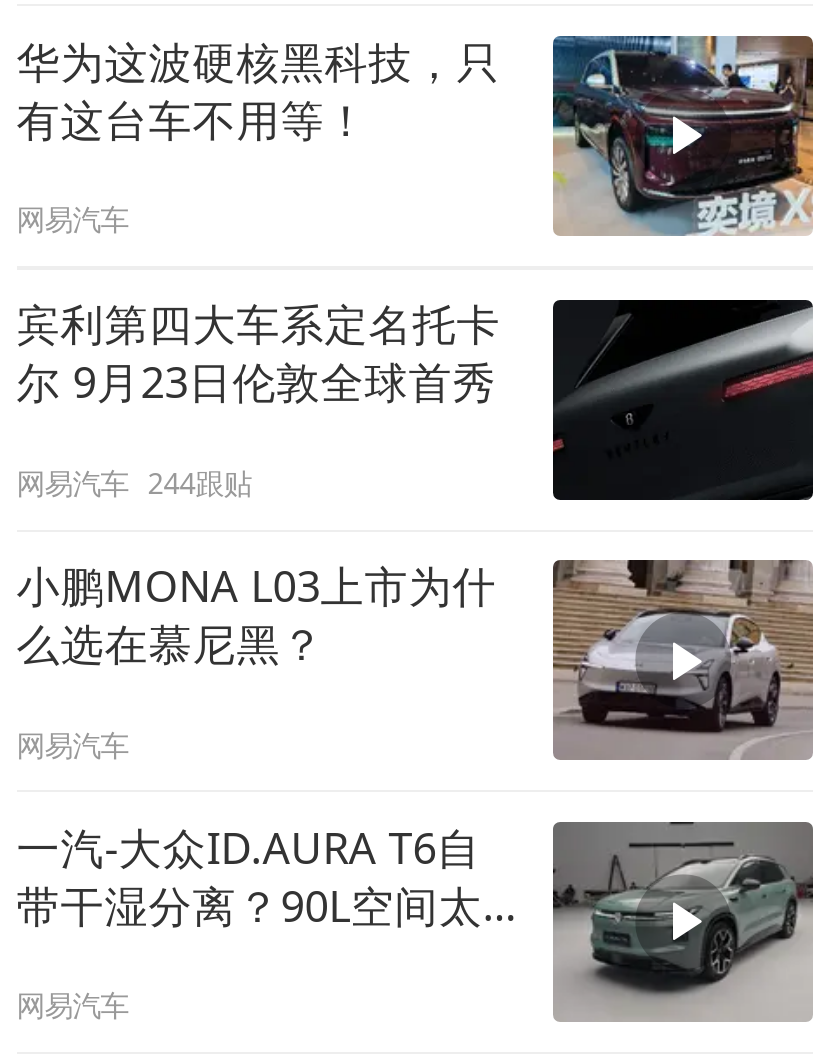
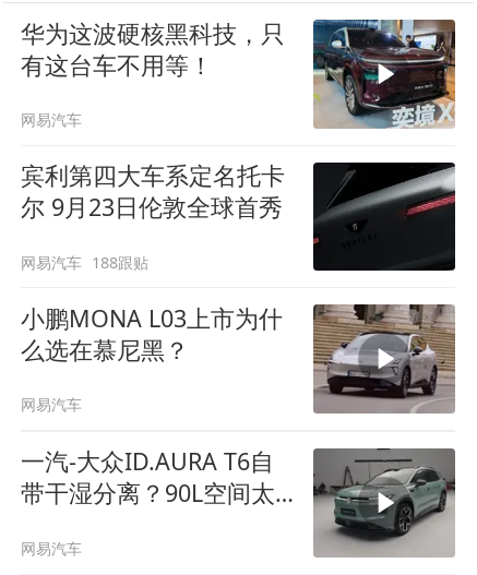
- 网易汽车 244跟贴
+ 网易汽车 188跟贴
